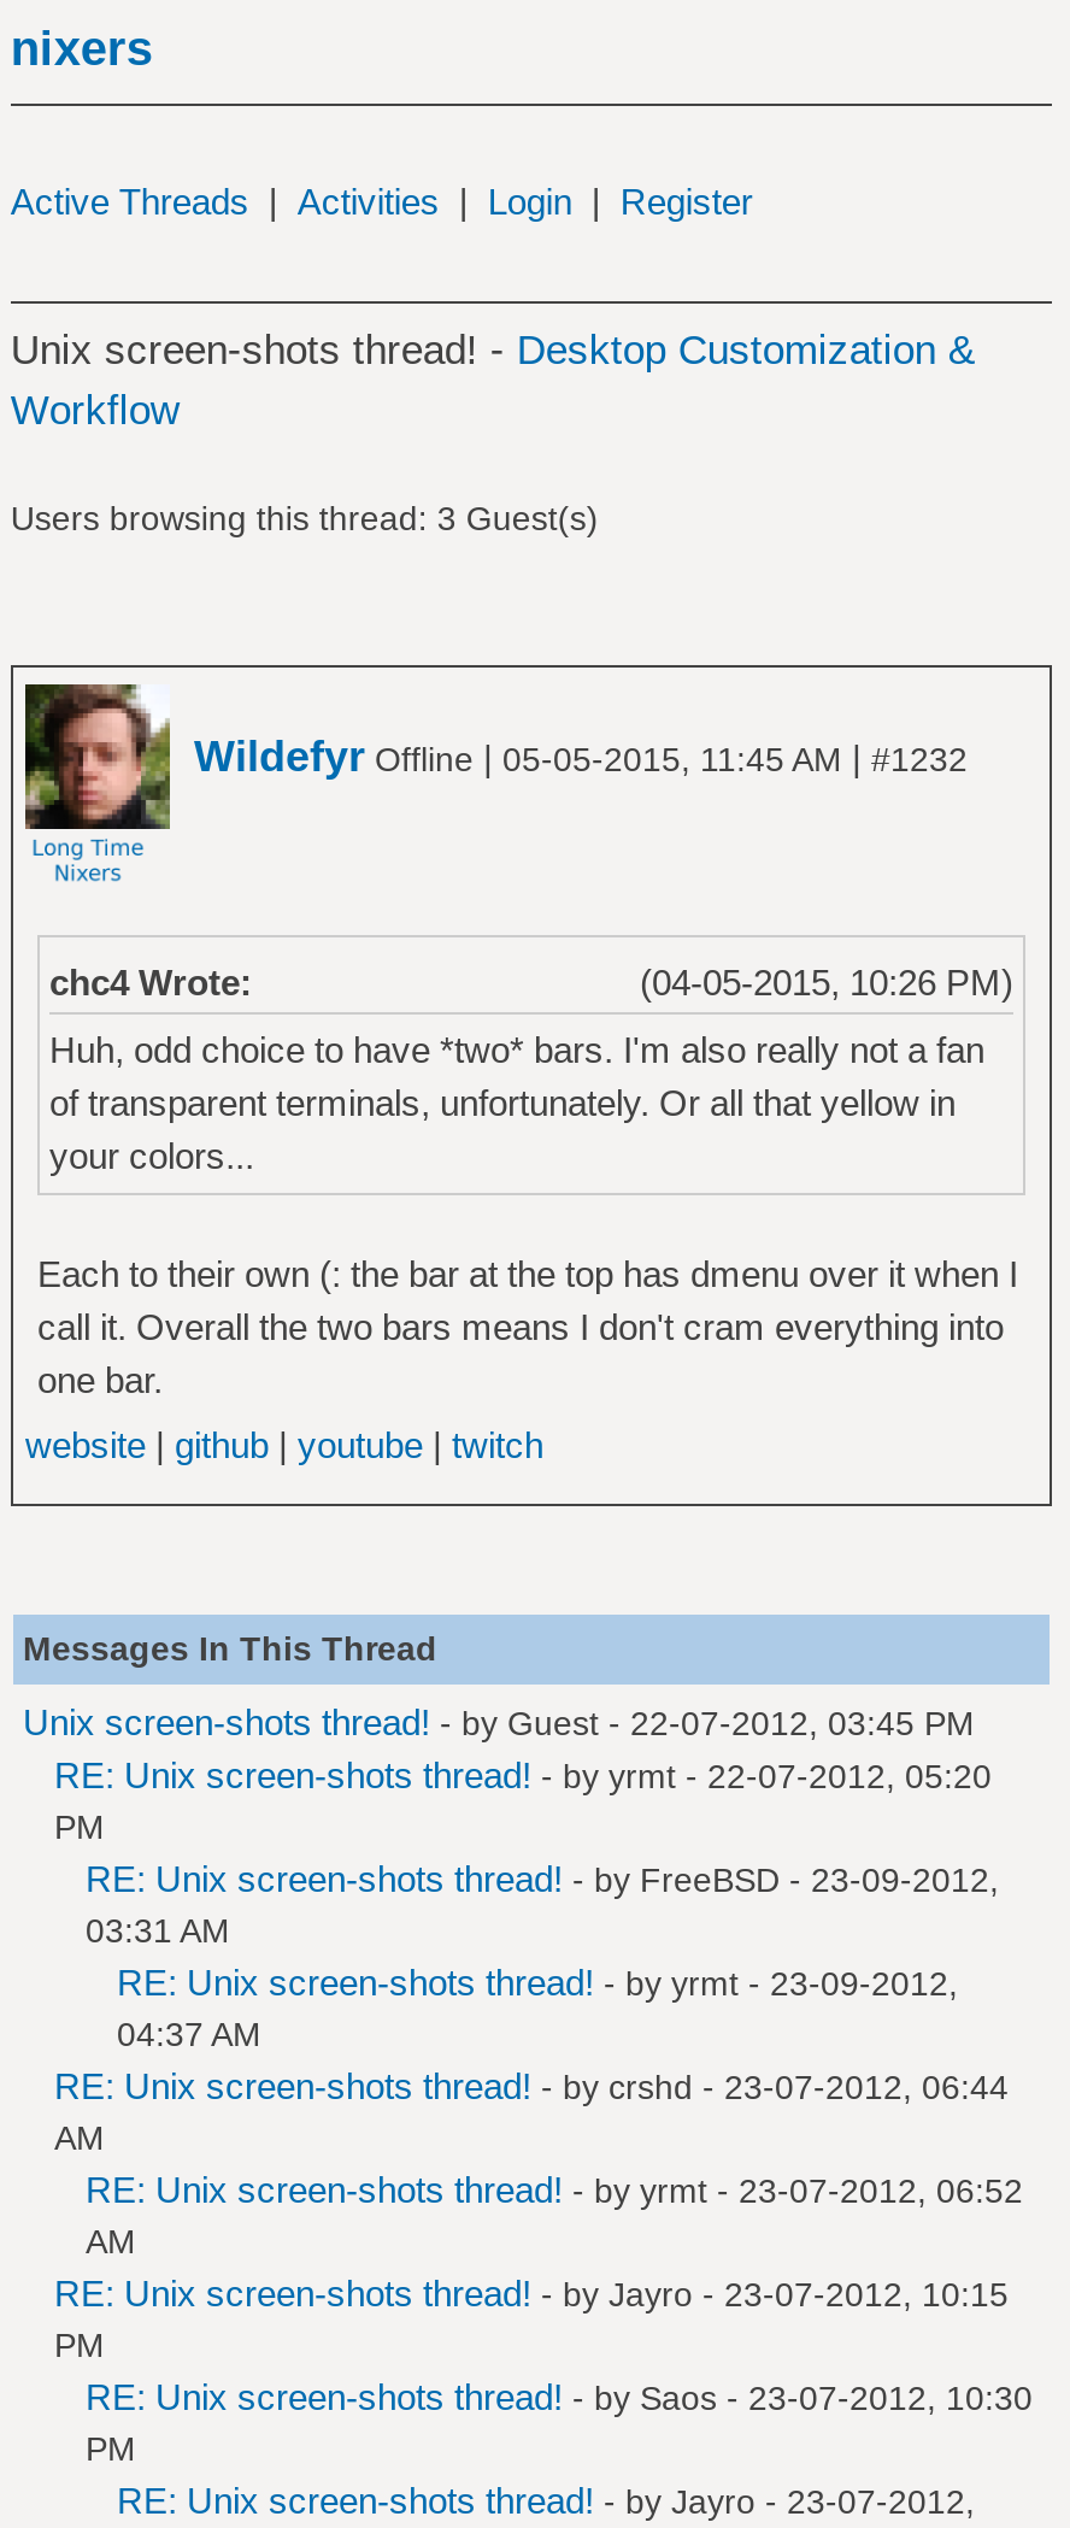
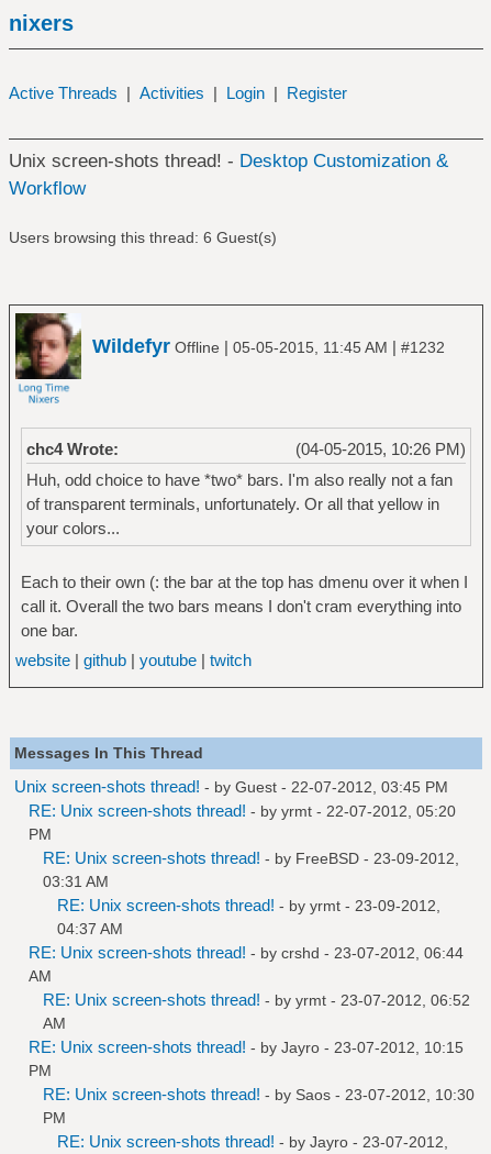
- Users browsing this thread: 3 Guest(s)
+ Users browsing this thread: 6 Guest(s)
